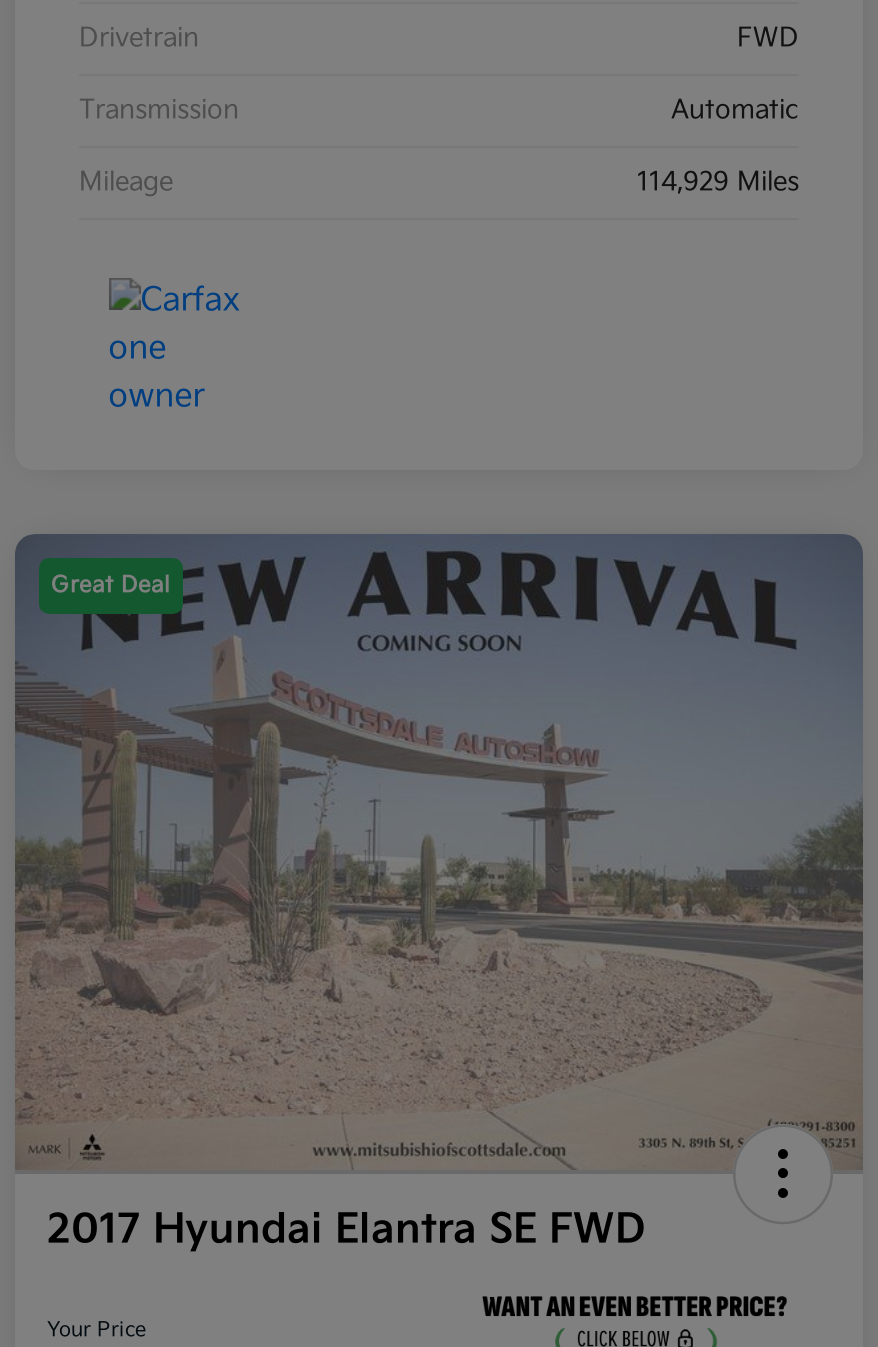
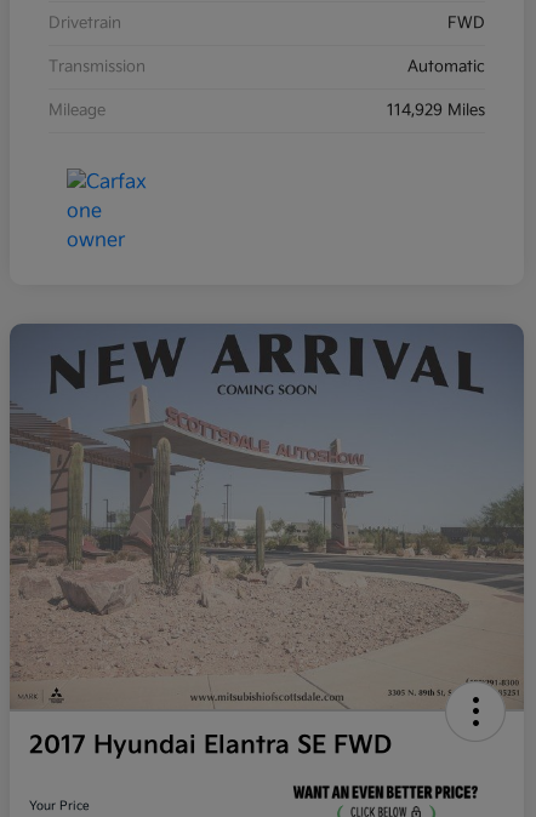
- Great Deal
